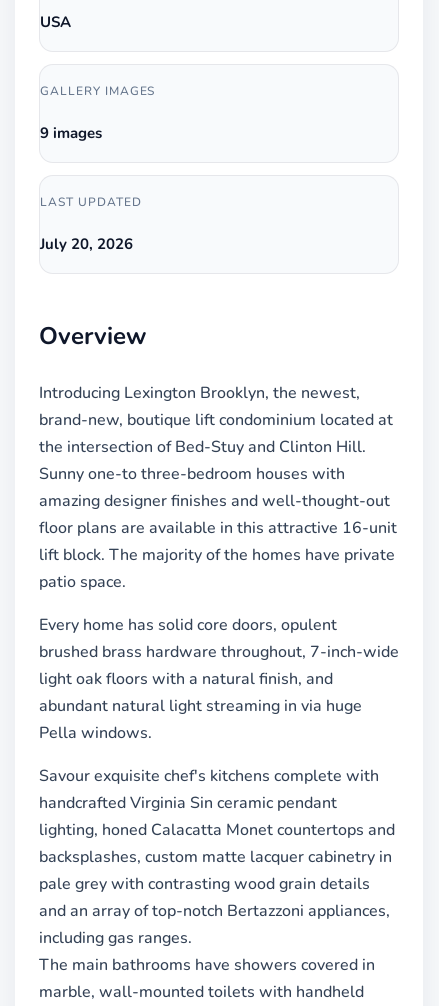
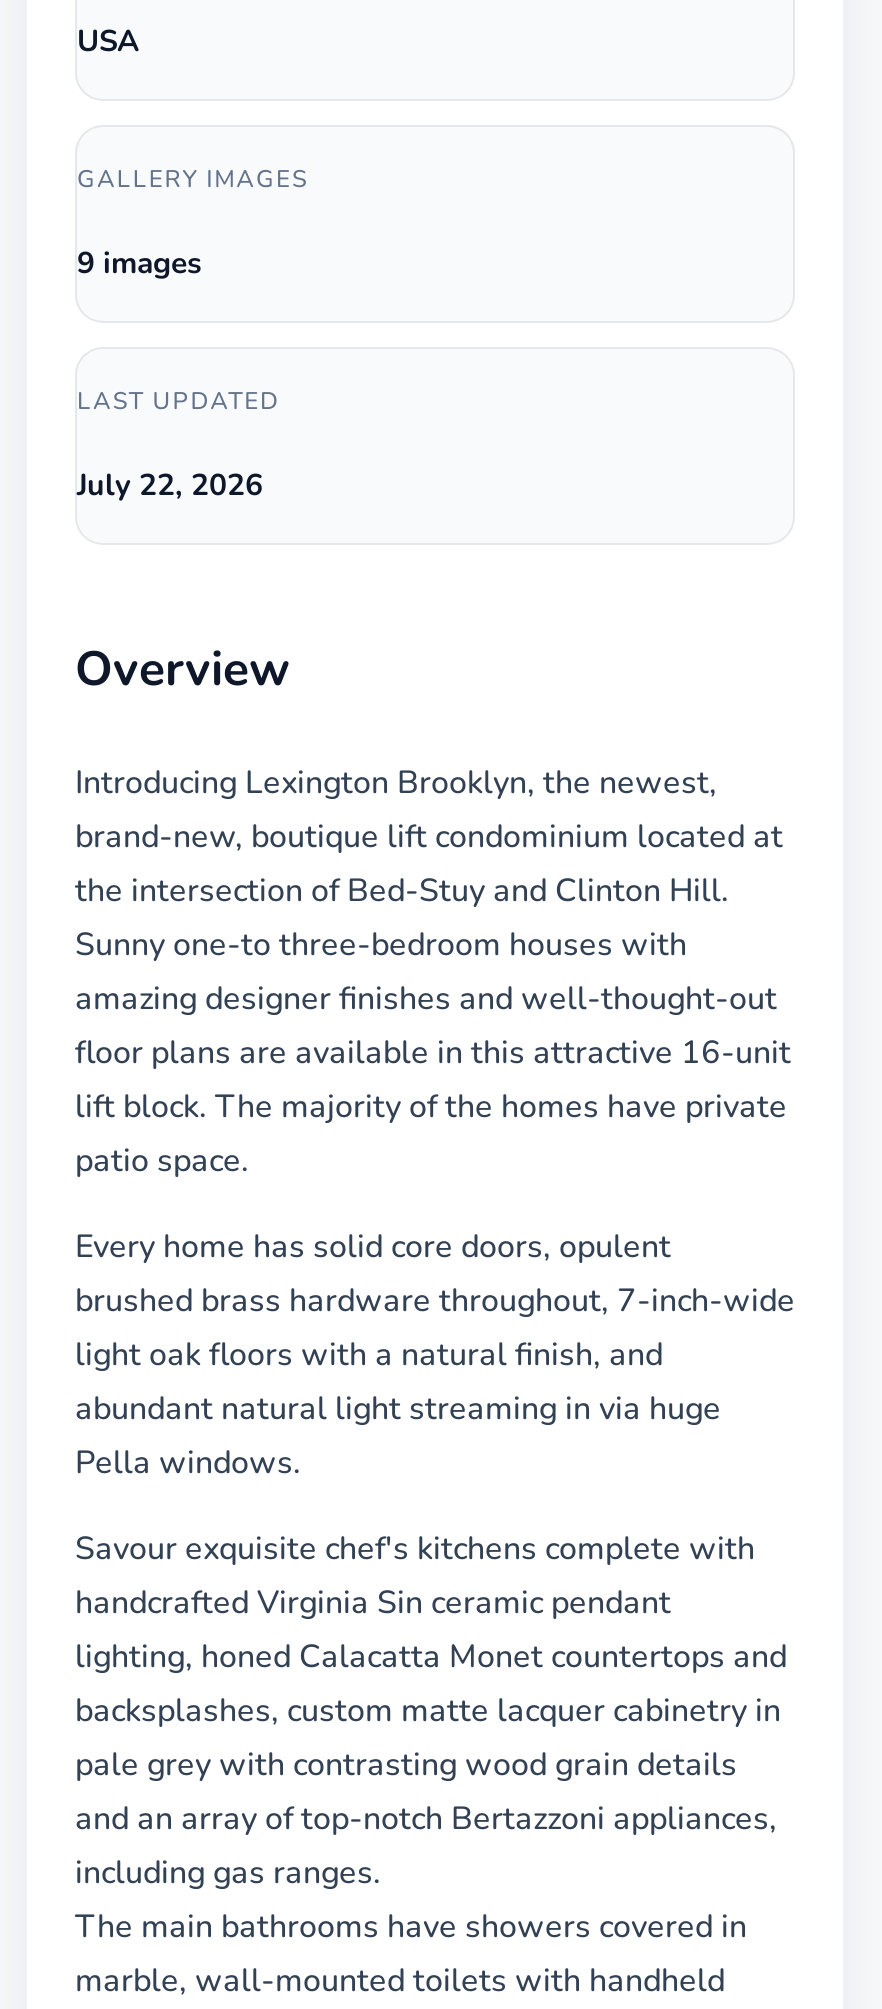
- July 20, 2026
+ July 22, 2026
